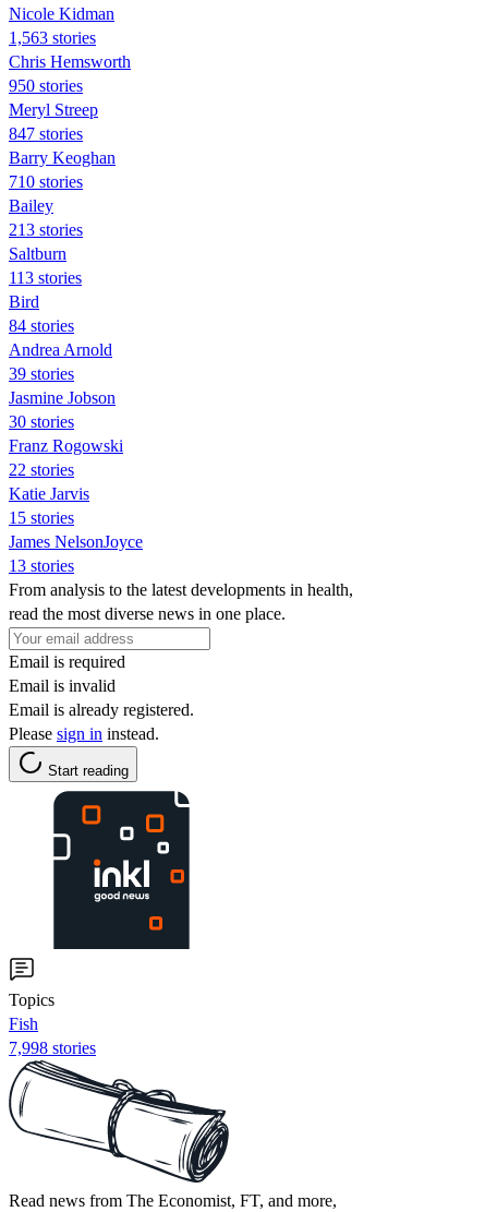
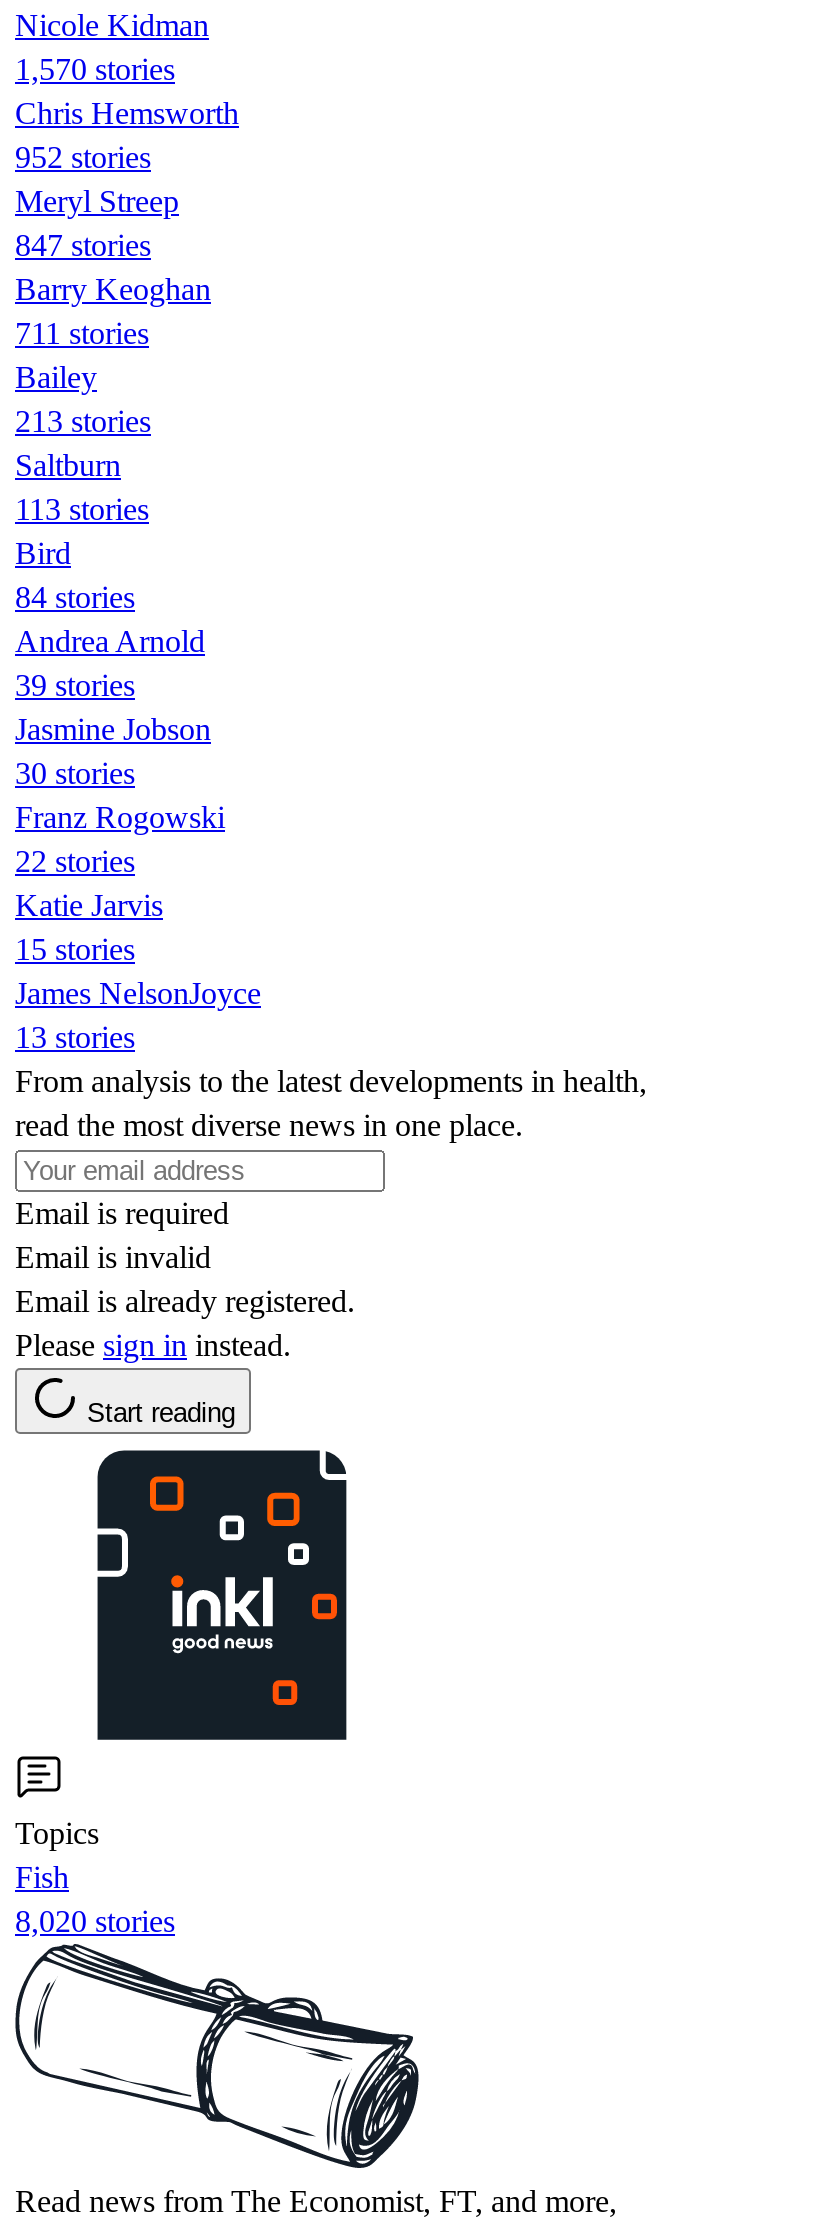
- 1,563 stories
+ 1,570 stories

- 950 stories
+ 952 stories

- 710 stories
+ 711 stories

- 7,998 stories
+ 8,020 stories
